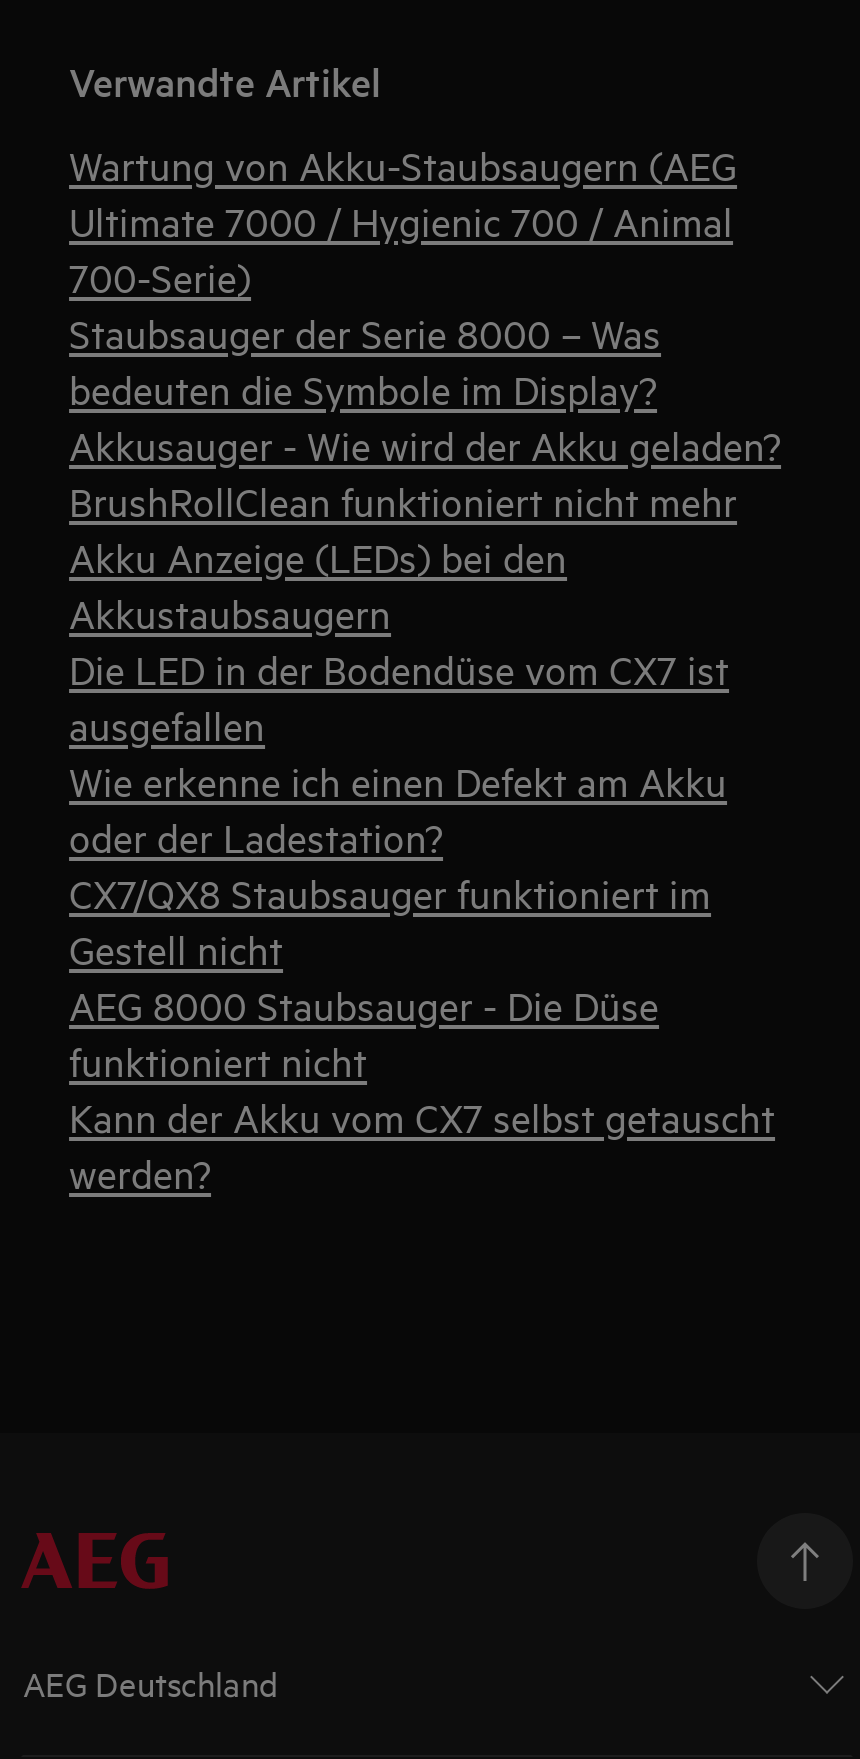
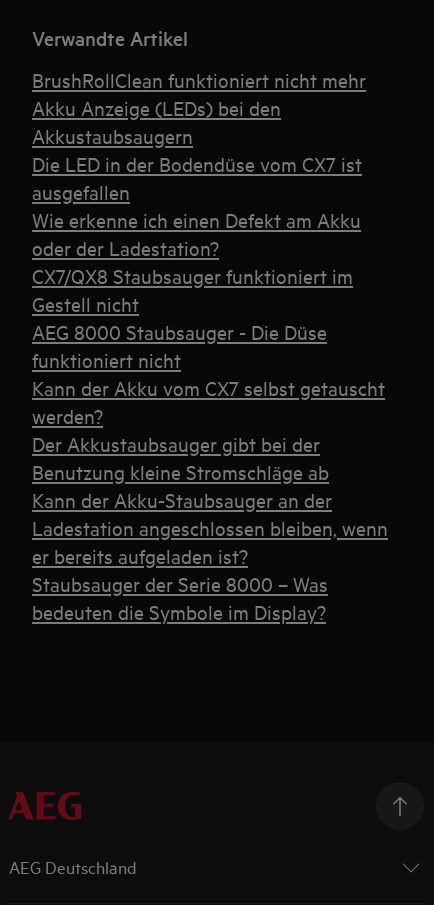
- Wartung von Akku-Staubsaugern (AEG
- Ultimate 7000 / Hygienic 700 / Animal
- 700-Serie)
- Akkusauger - Wie wird der Akku geladen?

moved down: Staubsauger der Serie 8000 – Was | bedeuten die Symbole im Display?

moved up: BrushRollClean funktioniert nicht mehr | Akku Anzeige (LEDs) bei den | Akkustaubsaugern | ... | Kann der Akku vom CX7 selbst getauscht | werden?

+ Der Akkustaubsauger gibt bei der
+ Benutzung kleine Stromschläge ab
+ Kann der Akku-Staubsauger an der
+ Ladestation angeschlossen bleiben, wenn
+ er bereits aufgeladen ist?
